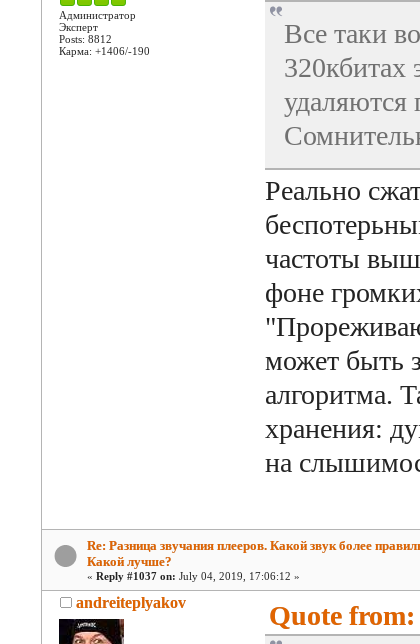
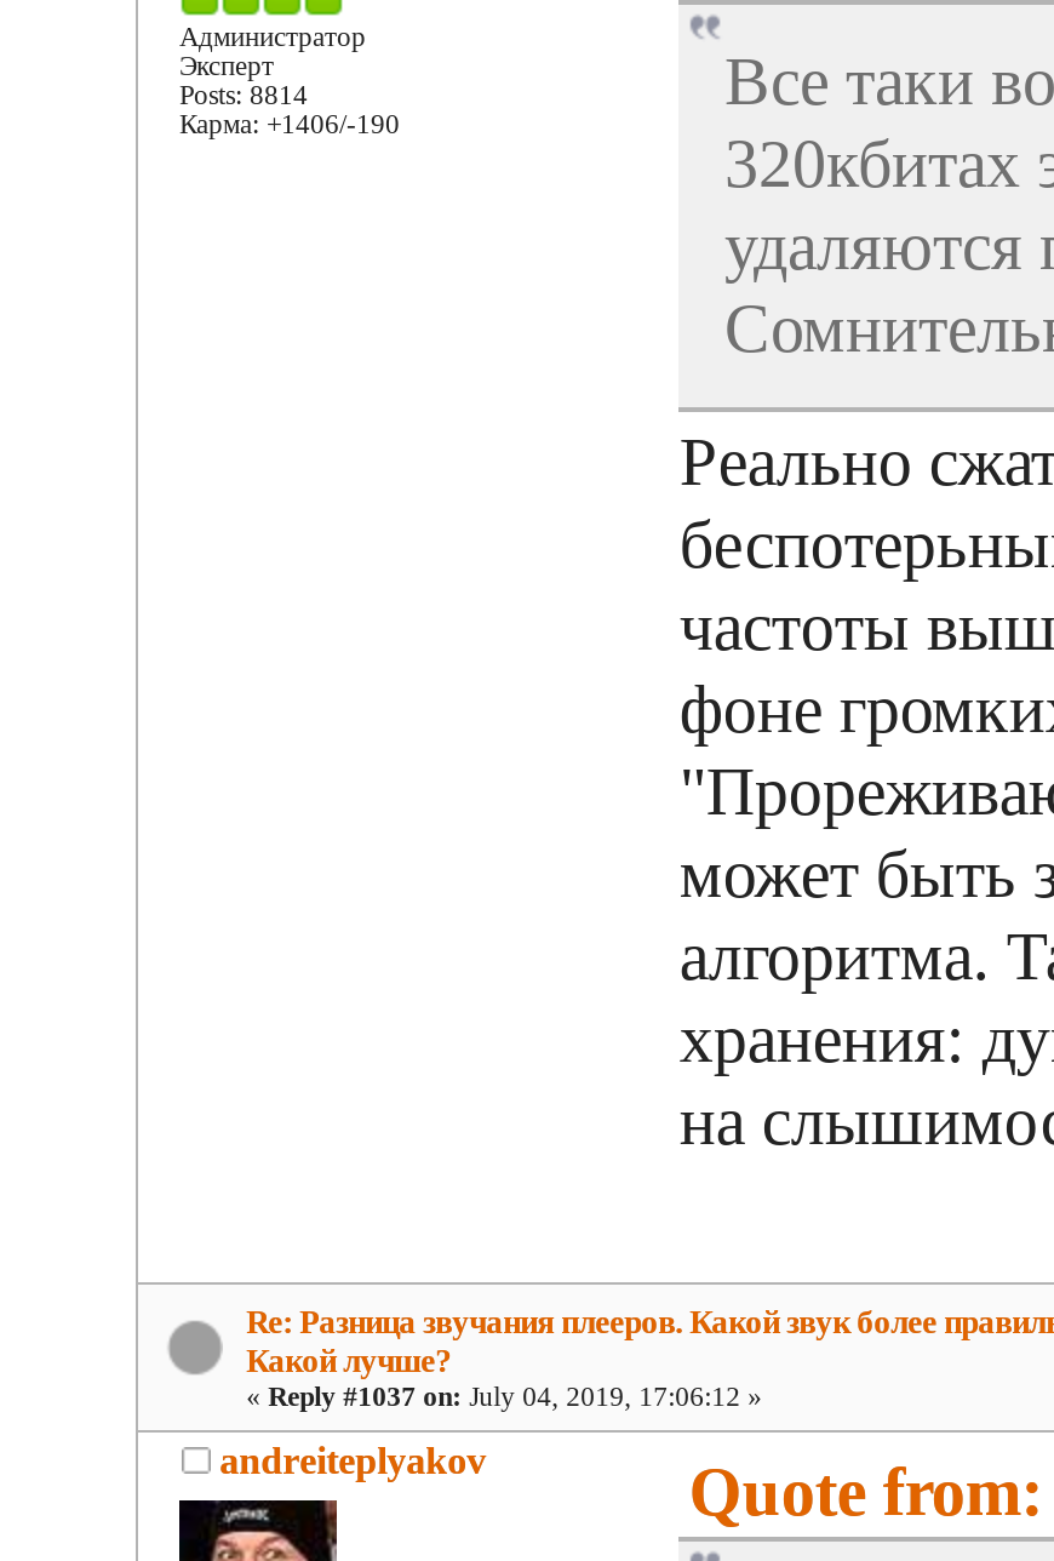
- Posts: 8812
+ Posts: 8814
